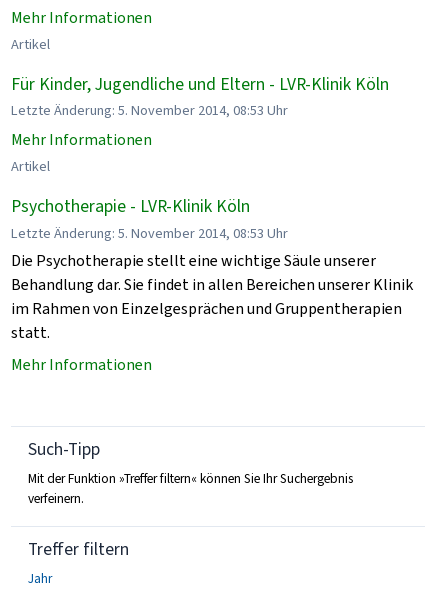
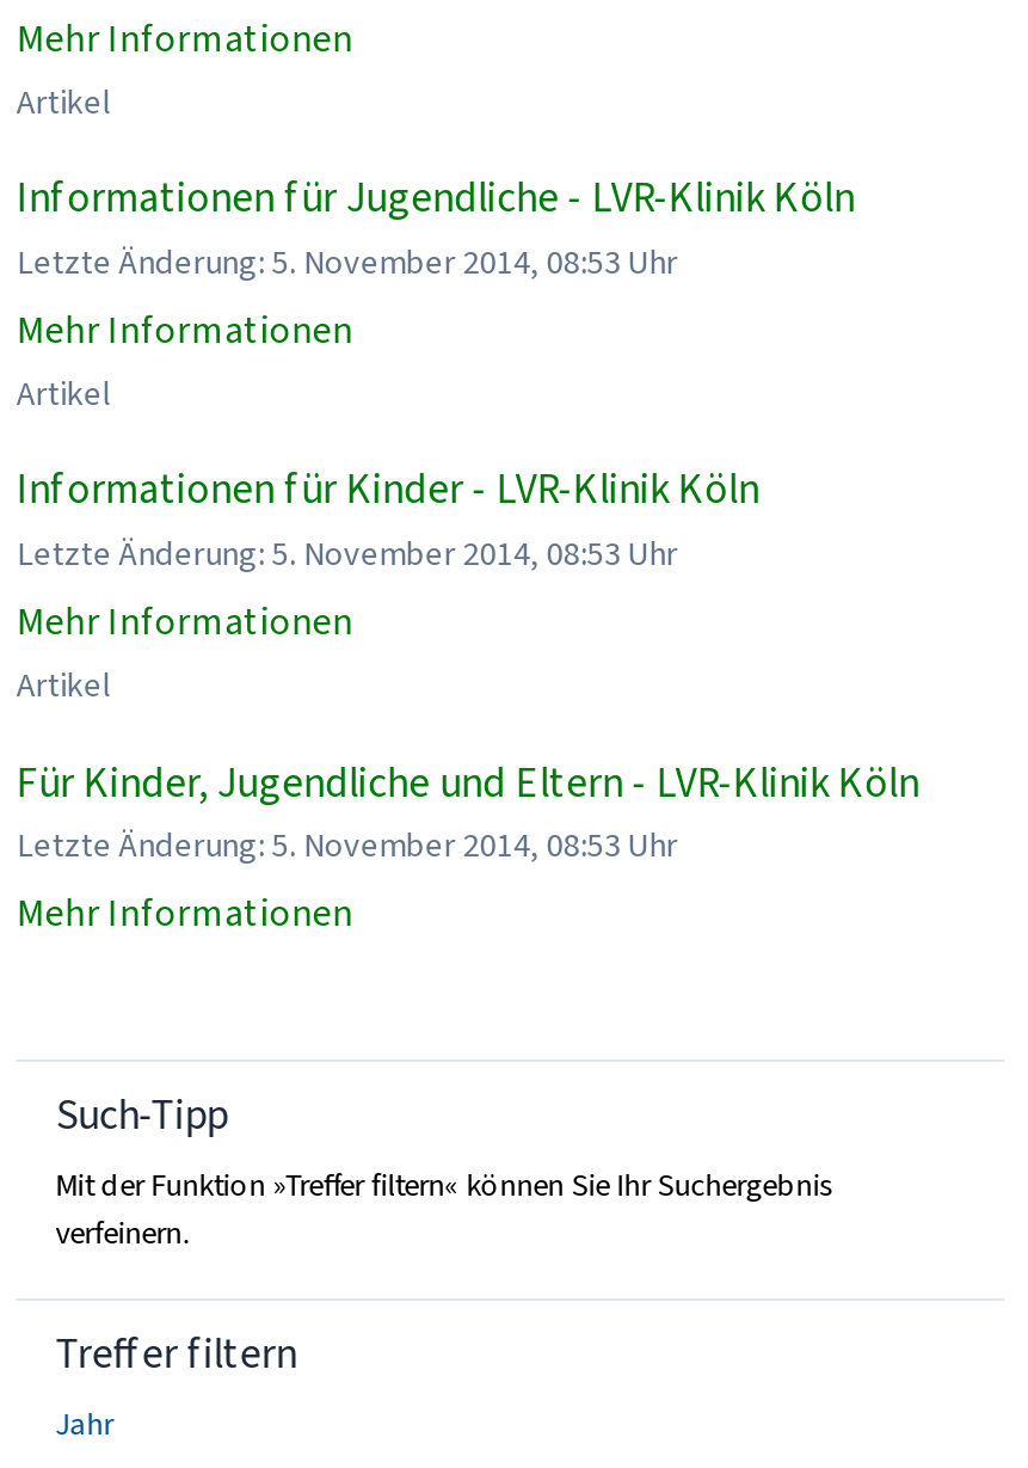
+ Informationen für Jugendliche - LVR-Klinik Köln

moved down: Für Kinder, Jugendliche und Eltern - LVR-Klinik Köln

- Psychotherapie - LVR-Klinik Köln
+ Informationen für Kinder - LVR-Klinik Köln

- Die Psychotherapie stellt eine wichtige Säule unserer
- Behandlung dar. Sie findet in allen Bereichen unserer Klinik
- im Rahmen von Einzelgesprächen und Gruppentherapien
- statt.
+ Mehr Informationen
+ Artikel
+ Letzte Änderung: 5. November 2014, 08:53 Uhr
